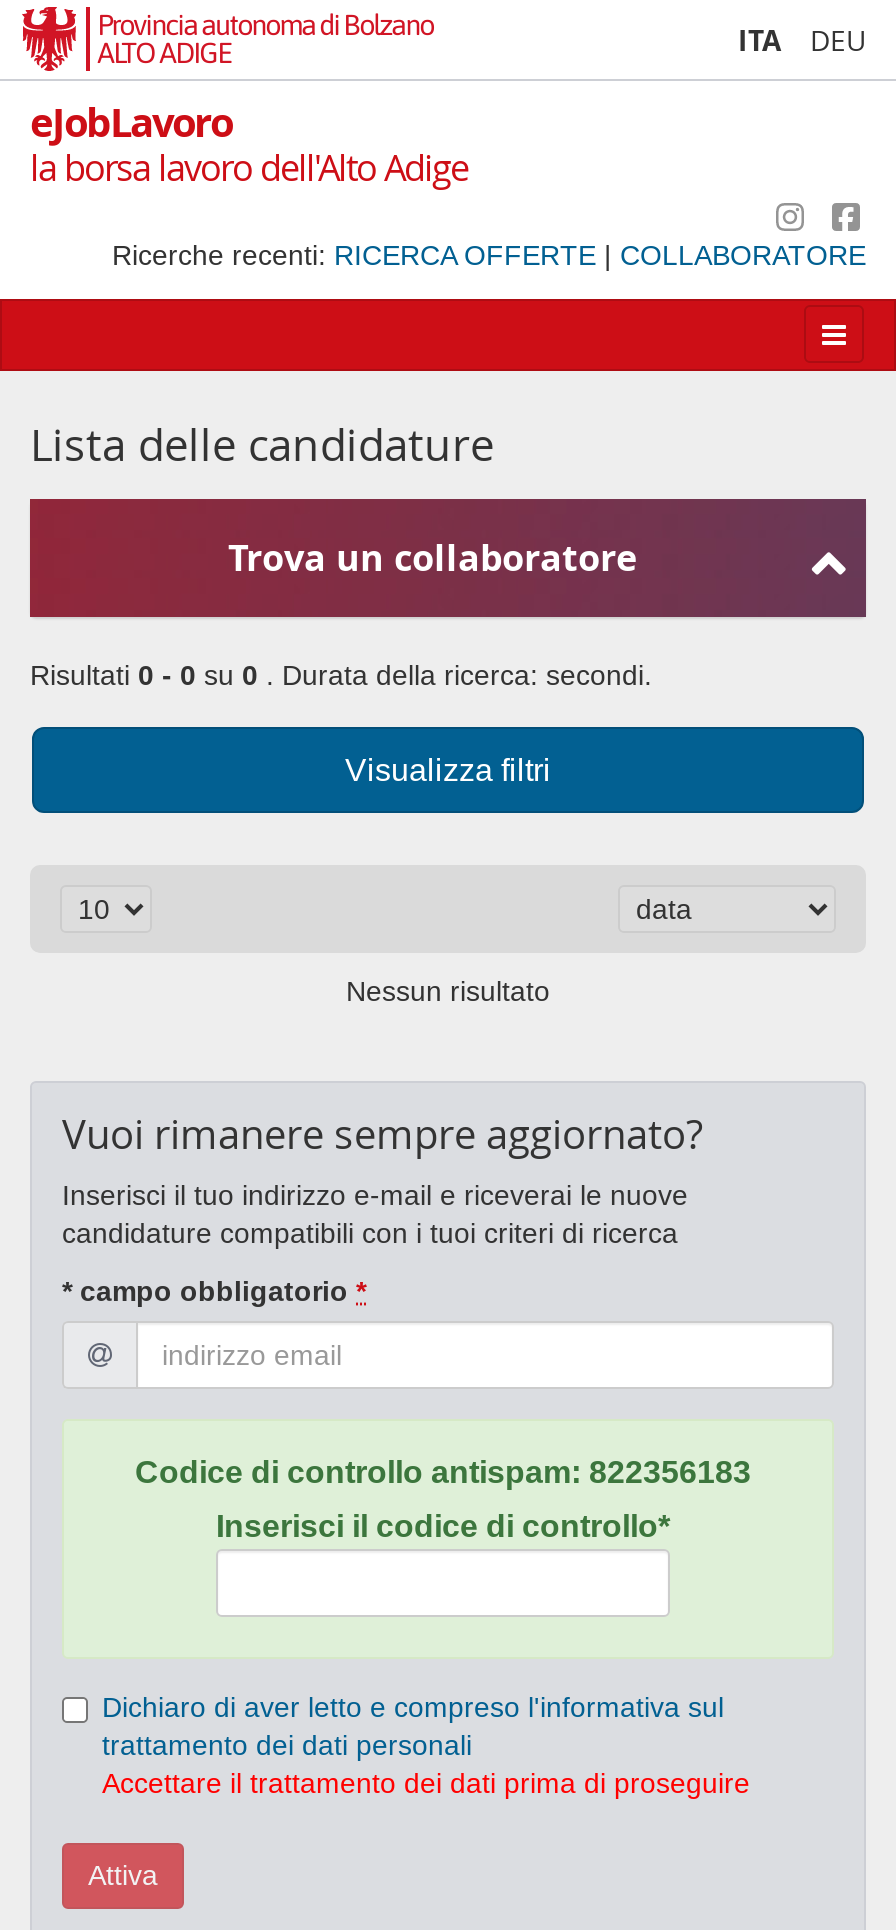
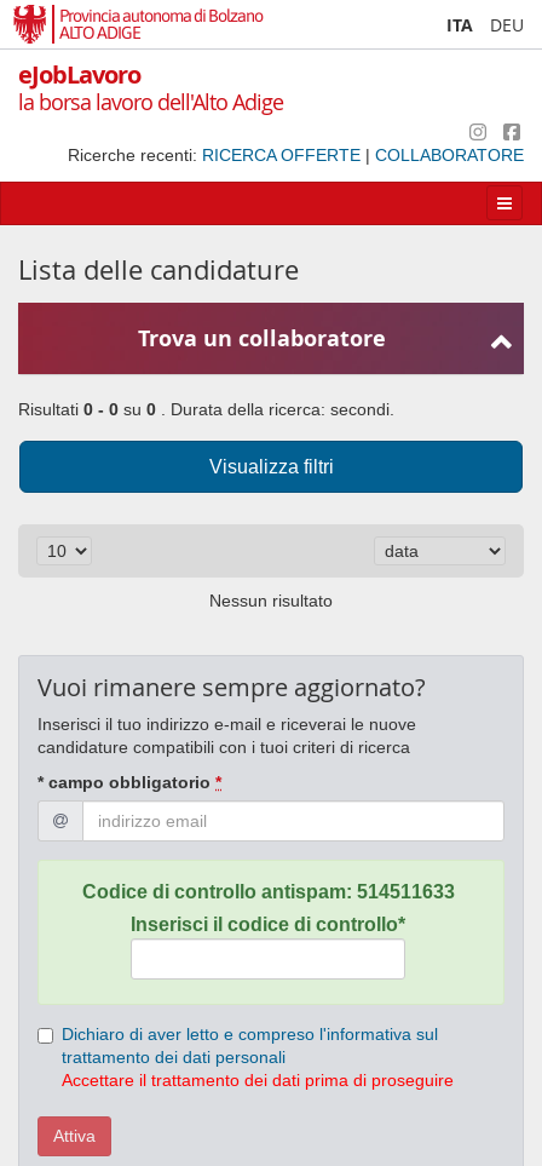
- Codice di controllo antispam: 822356183
+ Codice di controllo antispam: 514511633
